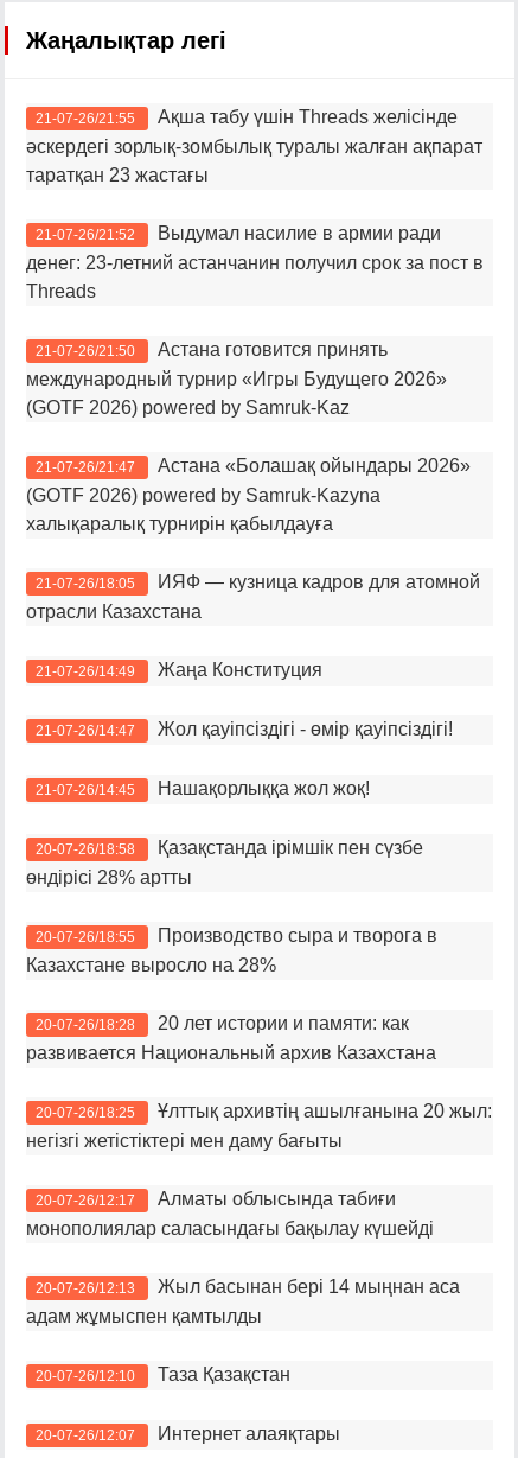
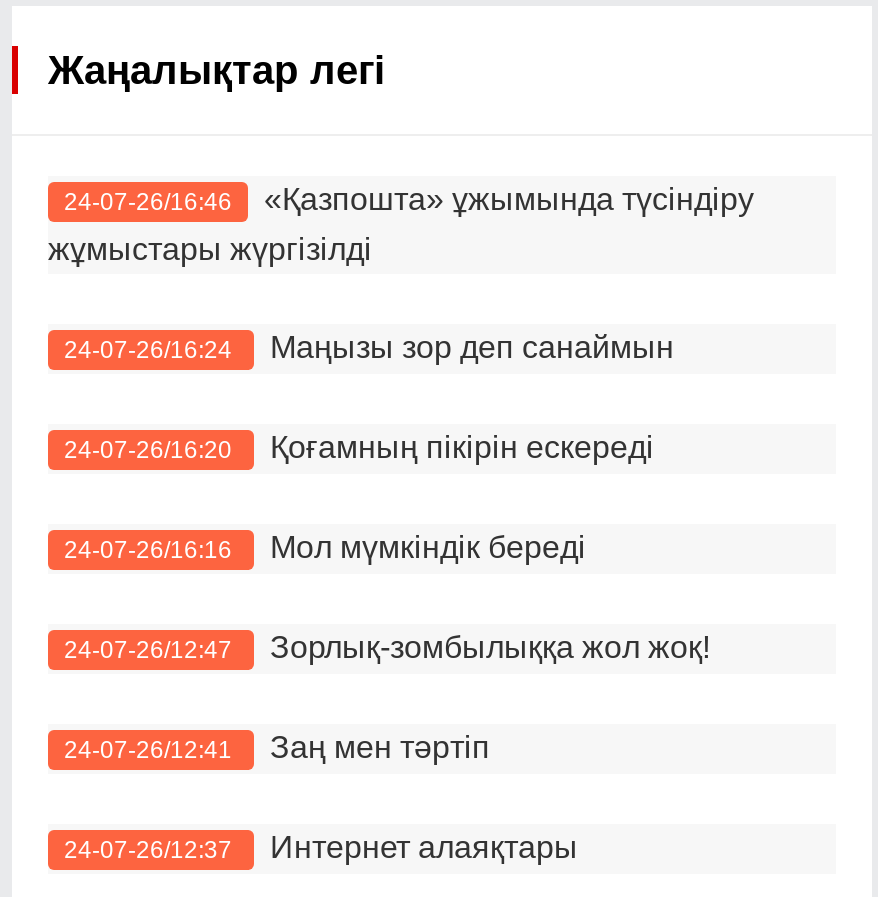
- 21-07-26/21:55
- Ақша табу үшін Threads желісінде
- әскердегі зорлық-зомбылық туралы жалған ақпарат
- таратқан 23 жастағы
- 21-07-26/21:52
- Выдумал насилие в армии ради
- денег: 23-летний астанчанин получил срок за пост в
- Threads
- 21-07-26/21:50
- Астана готовится принять
- международный турнир «Игры Будущего 2026»
- (GOTF 2026) powered by Samruk-Kaz
- 21-07-26/21:47
- Астана «Болашақ ойындары 2026»
- (GOTF 2026) powered by Samruk-Kazyna
- халықаралық турнирін қабылдауға
- 21-07-26/18:05
- ИЯФ — кузница кадров для атомной
- отрасли Казахстана
- 21-07-26/14:49
- Жаңа Конституция
- 21-07-26/14:47
- Жол қауіпсіздігі - өмір қауіпсіздігі!
- 21-07-26/14:45
- Нашақорлыққа жол жоқ!
- 20-07-26/18:58
- Қазақстанда ірімшік пен сүзбе
- өндірісі 28% артты
- 20-07-26/18:55
- Производство сыра и творога в
- Казахстане выросло на 28%
- 20-07-26/18:28
- 20 лет истории и памяти: как
- развивается Национальный архив Казахстана
- 20-07-26/18:25
- Ұлттық архивтің ашылғанына 20 жыл:
- негізгі жетістіктері мен даму бағыты
- 20-07-26/12:17
- Алматы облысында табиғи
- монополиялар саласындағы бақылау күшейді
- 20-07-26/12:13
- Жыл басынан бері 14 мыңнан аса
- адам жұмыспен қамтылды
- 20-07-26/12:10
- Таза Қазақстан
- 20-07-26/12:07
+ 24-07-26/16:46
+ «Қазпошта» ұжымында түсіндіру
+ жұмыстары жүргізілді
+ 24-07-26/16:24
+ Маңызы зор деп санаймын
+ 24-07-26/16:20
+ Қоғамның пікірін ескереді
+ 24-07-26/16:16
+ Мол мүмкіндік береді
+ 24-07-26/12:47
+ Зорлық-зомбылыққа жол жоқ!
+ 24-07-26/12:41
+ Заң мен тәртіп
+ 24-07-26/12:37
